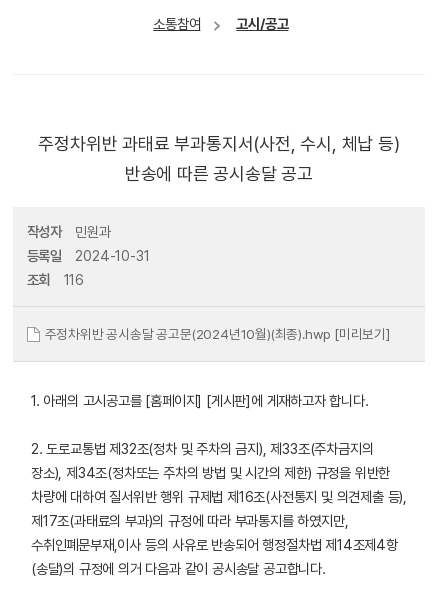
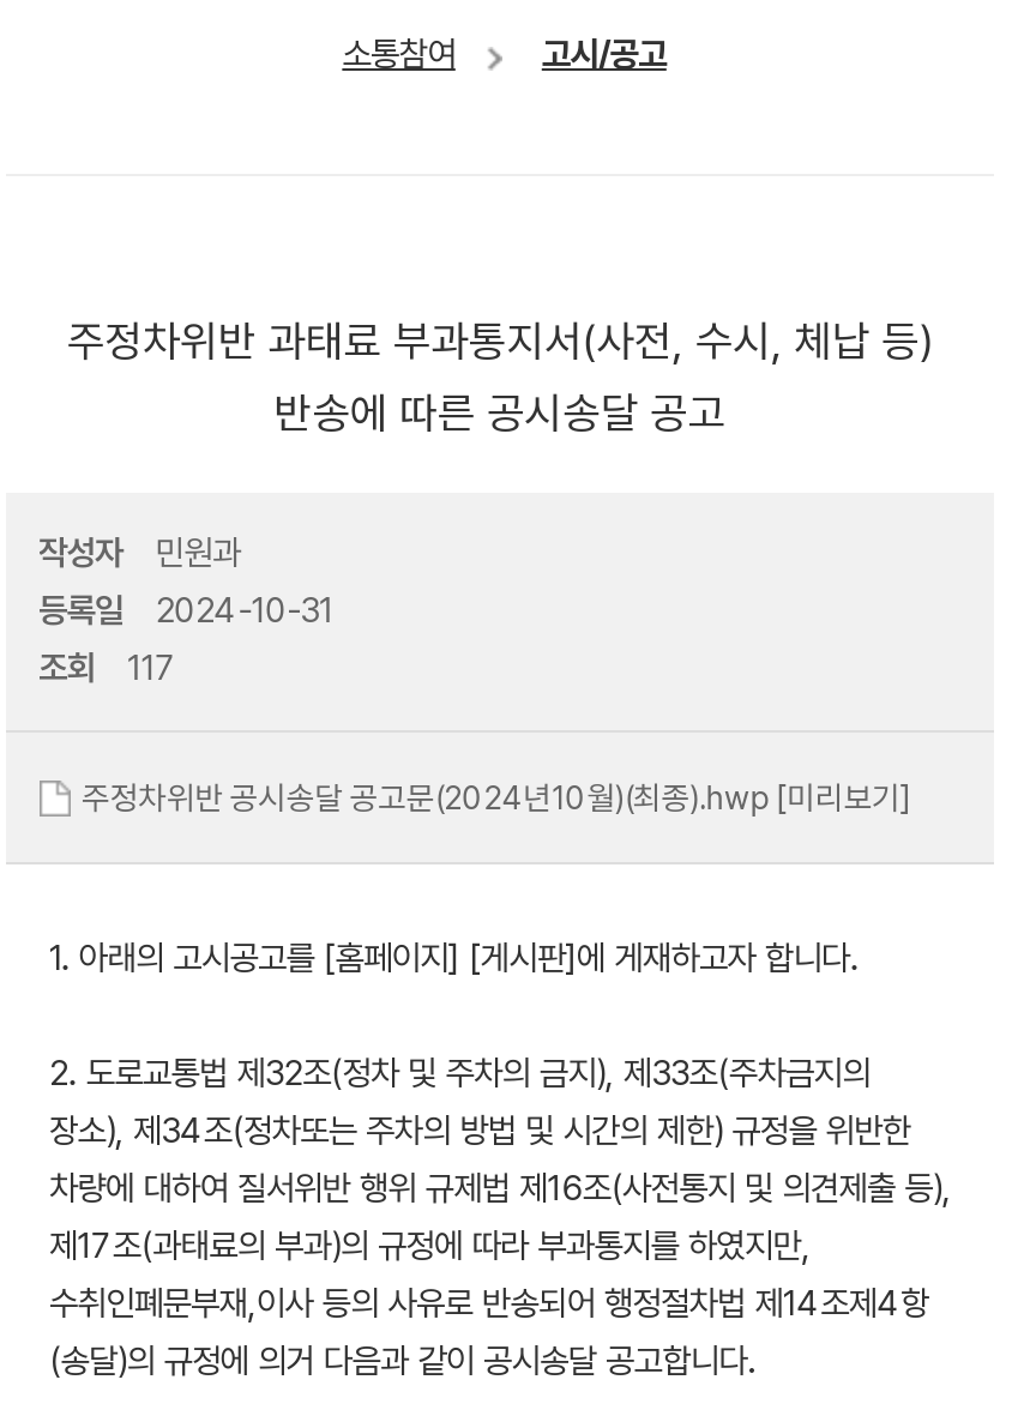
- 조회 116
+ 조회 117
